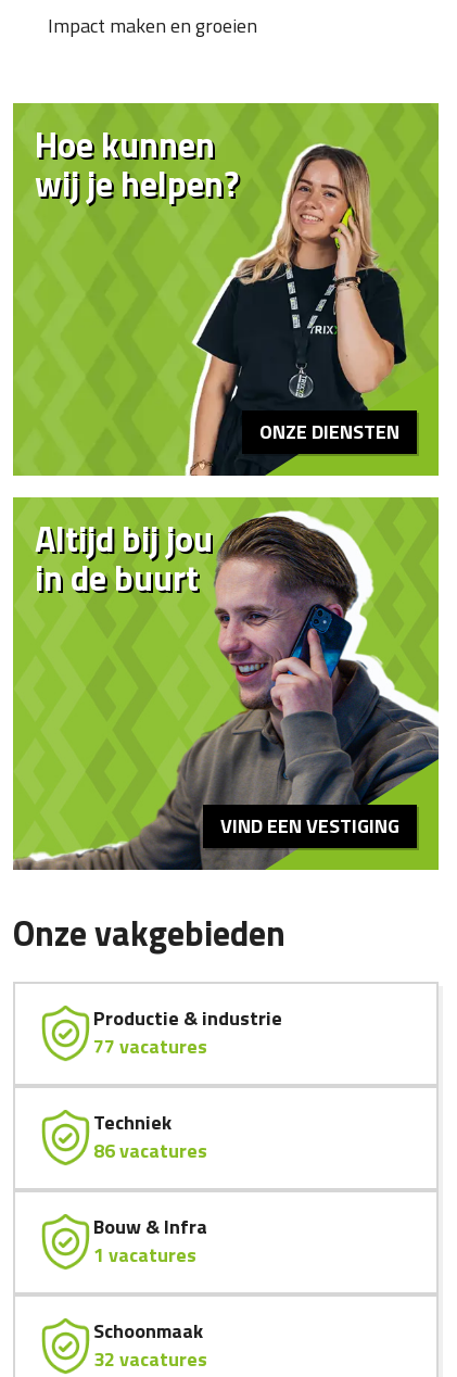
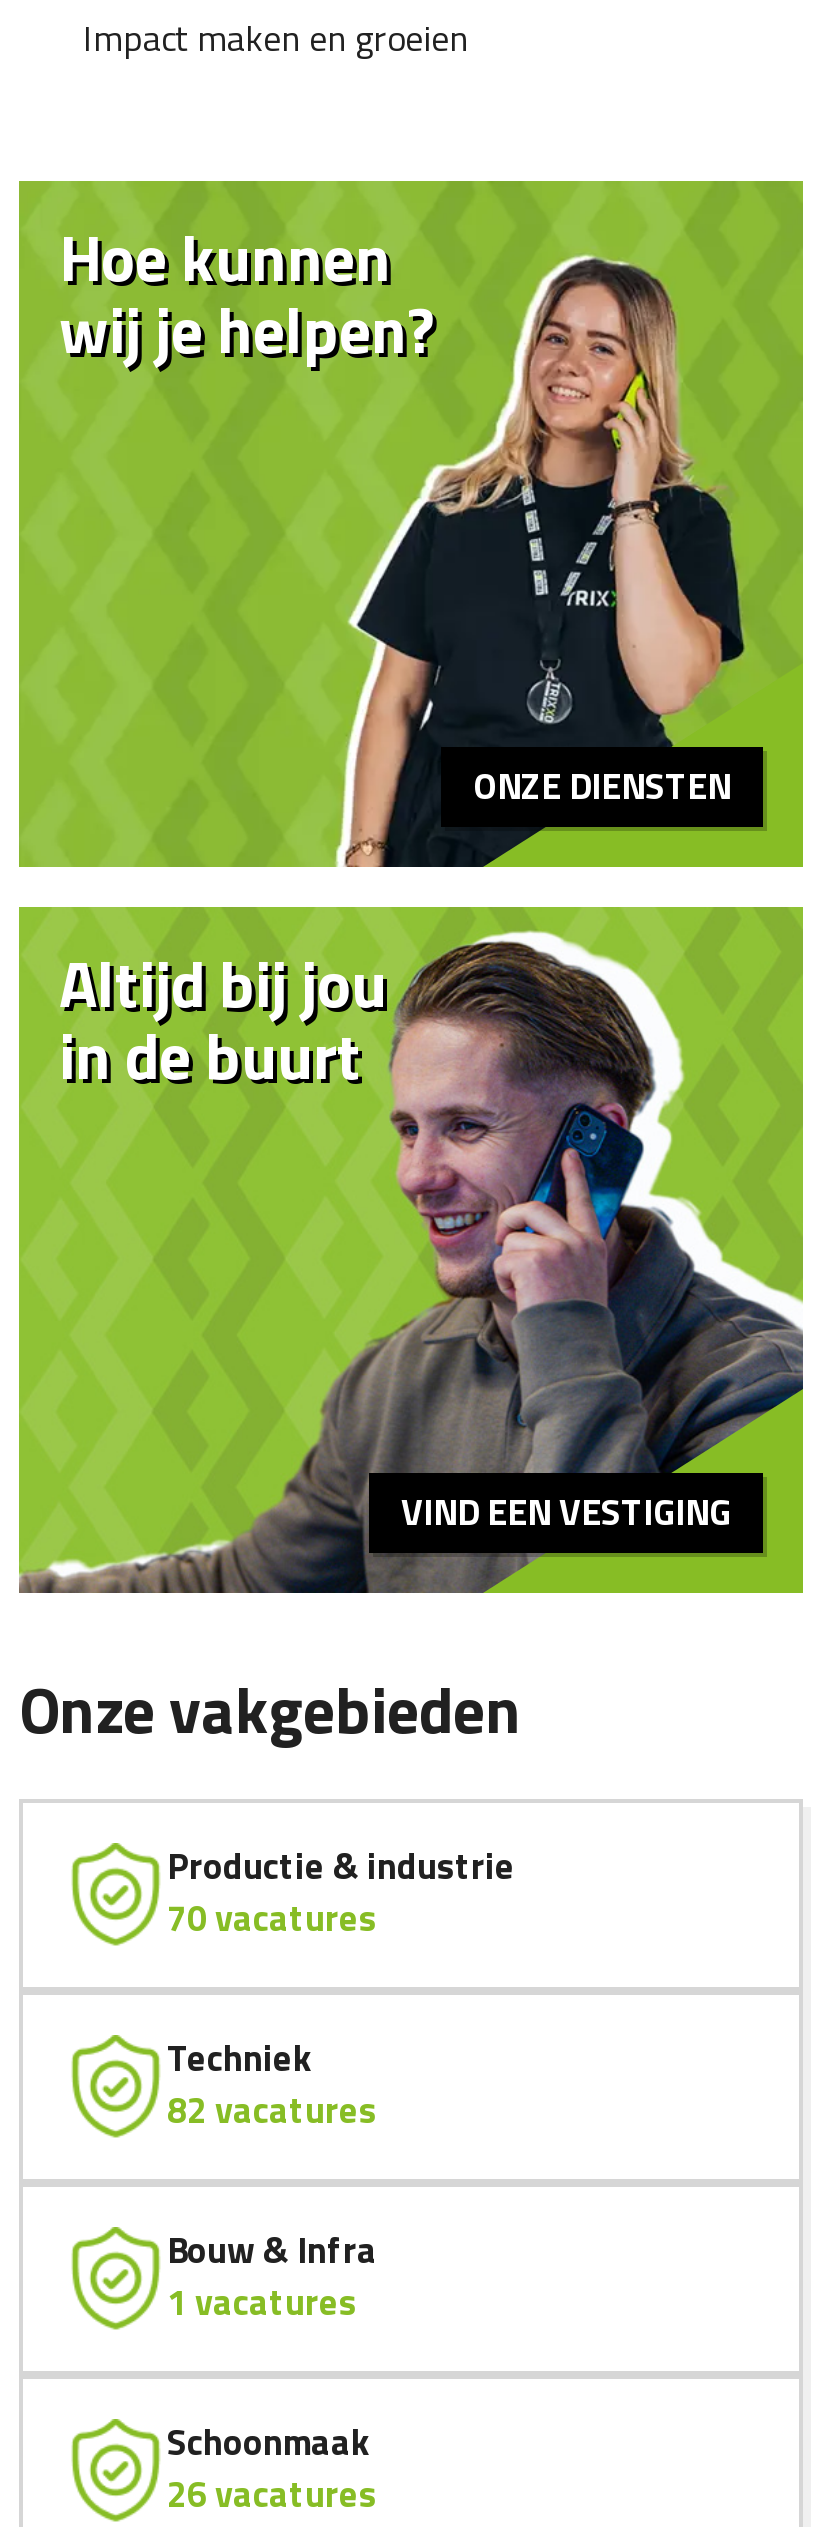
- 77 vacatures
+ 70 vacatures

- 86 vacatures
+ 82 vacatures

- 32 vacatures
+ 26 vacatures
